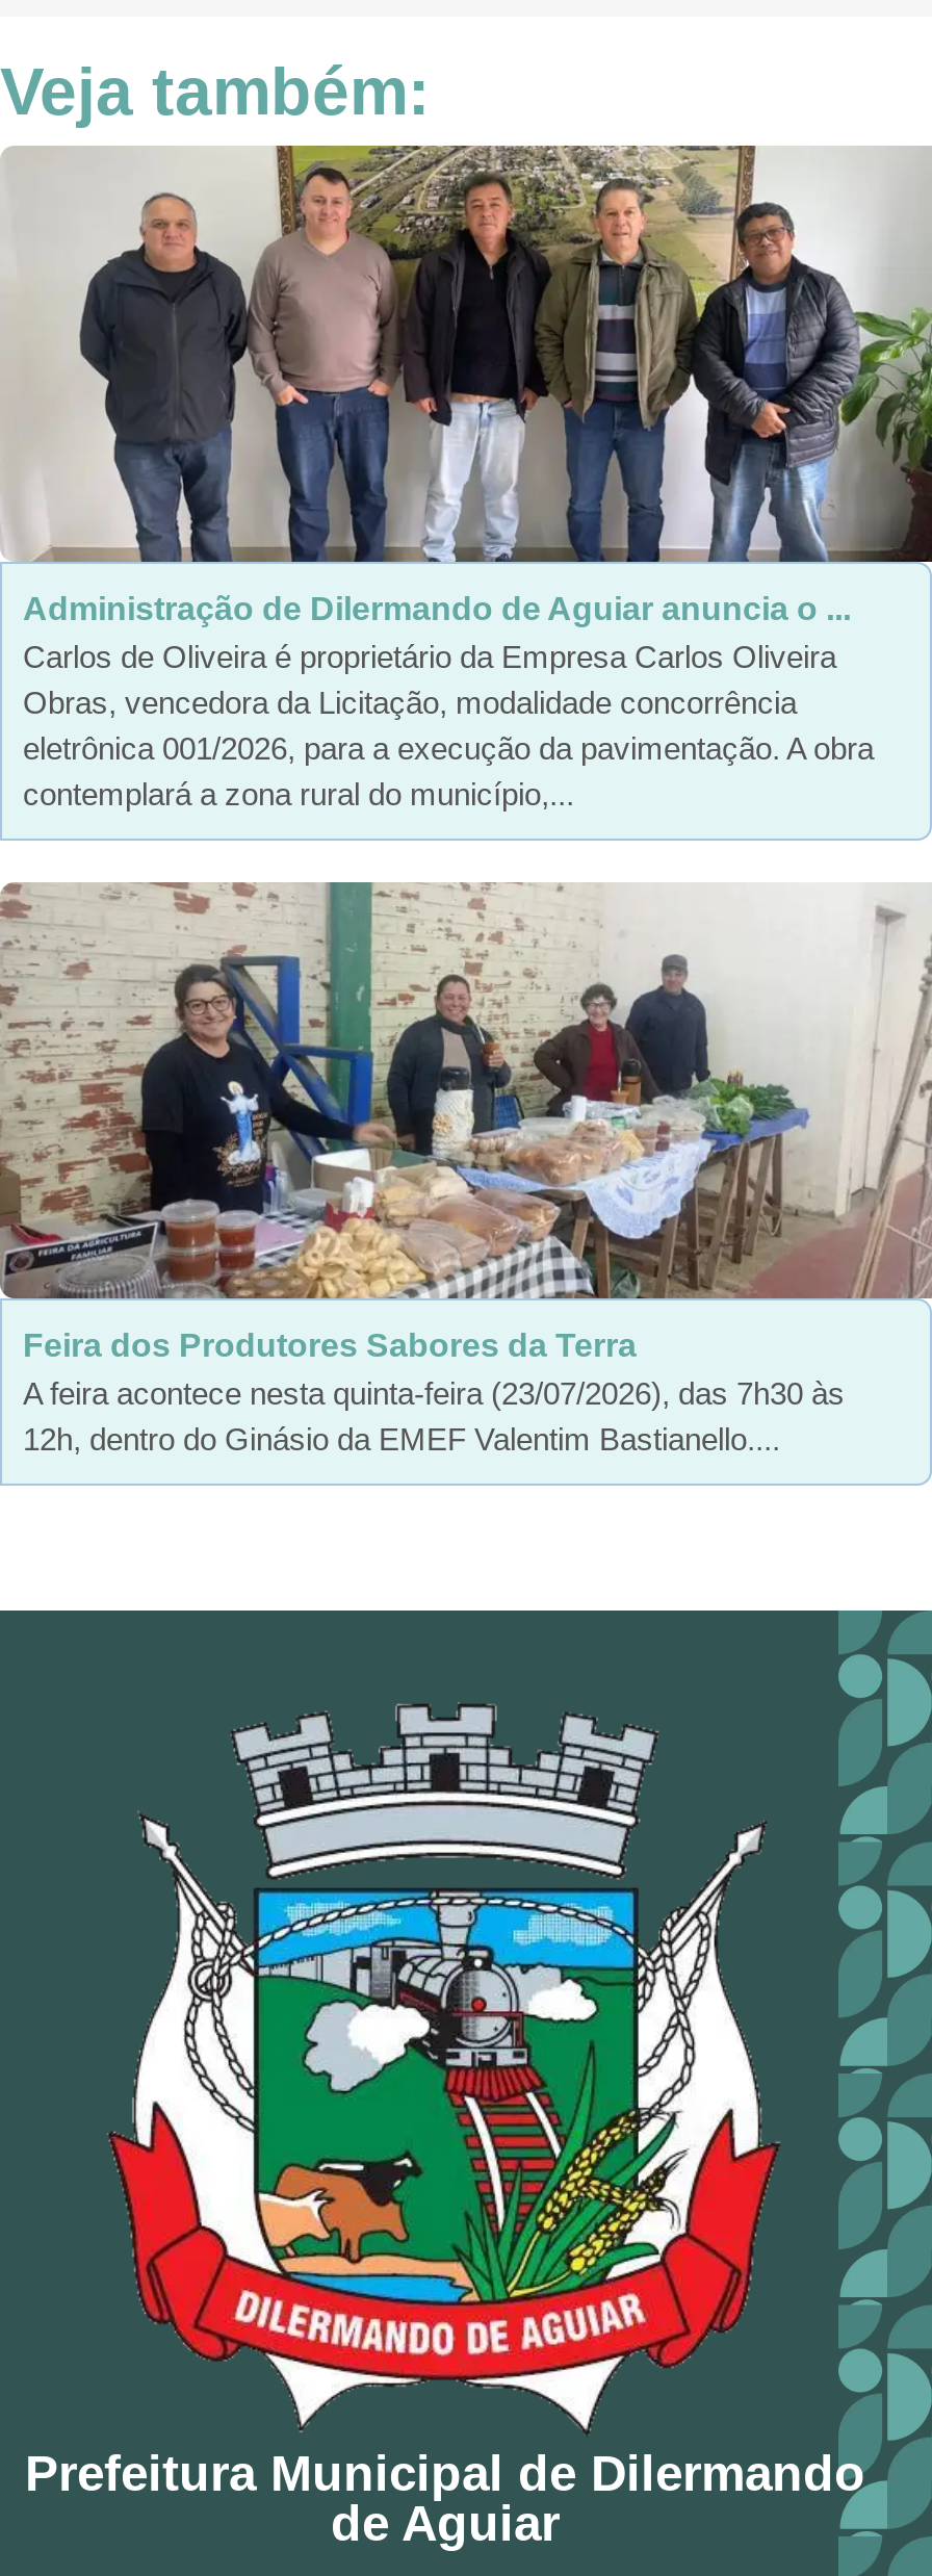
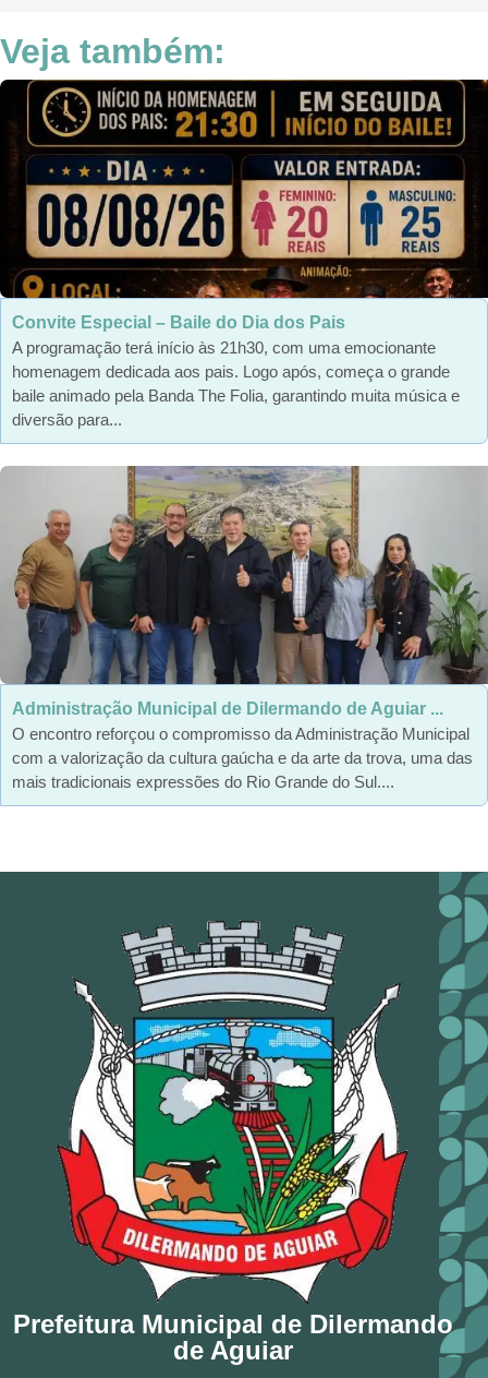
- [image]
- Administração de Dilermando de Aguiar anuncia o ...
- Carlos de Oliveira é proprietário da Empresa Carlos Oliveira
- Obras, vencedora da Licitação, modalidade concorrência
- eletrônica 001/2026, para a execução da pavimentação. A obra
- contemplará a zona rural do município,...
+ [image]
+ Convite Especial – Baile do Dia dos Pais
+ A programação terá início às 21h30, com uma emocionante
+ homenagem dedicada aos pais. Logo após, começa o grande
+ baile animado pela Banda The Folia, garantindo muita música e
+ diversão para...

- [image]
- Feira dos Produtores Sabores da Terra
- A feira acontece nesta quinta-feira (23/07/2026), das 7h30 às
- 12h, dentro do Ginásio da EMEF Valentim Bastianello....
+ [image]
+ Administração Municipal de Dilermando de Aguiar ...
+ O encontro reforçou o compromisso da Administração Municipal
+ com a valorização da cultura gaúcha e da arte da trova, uma das
+ mais tradicionais expressões do Rio Grande do Sul....
